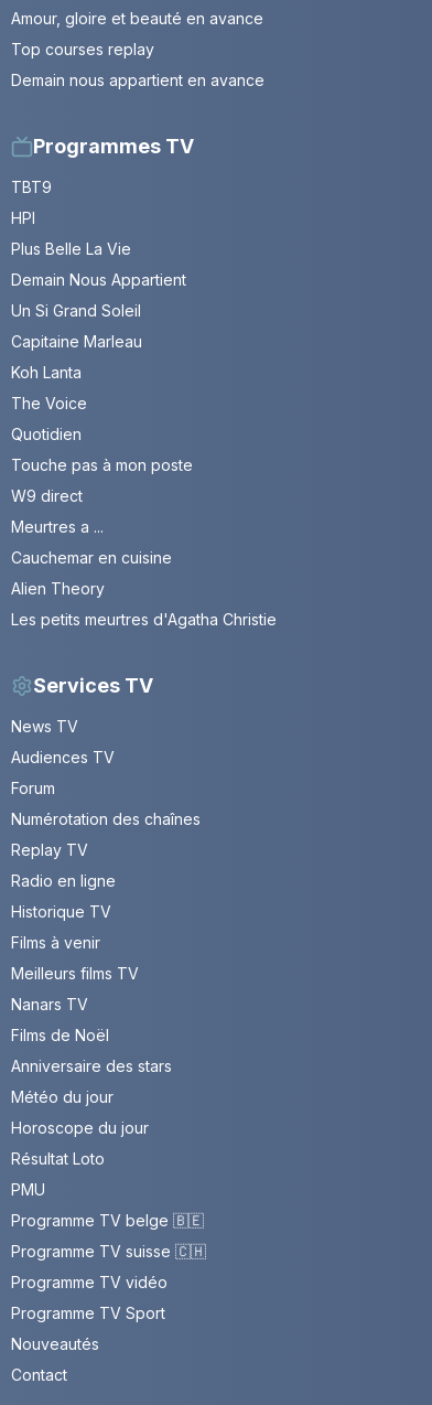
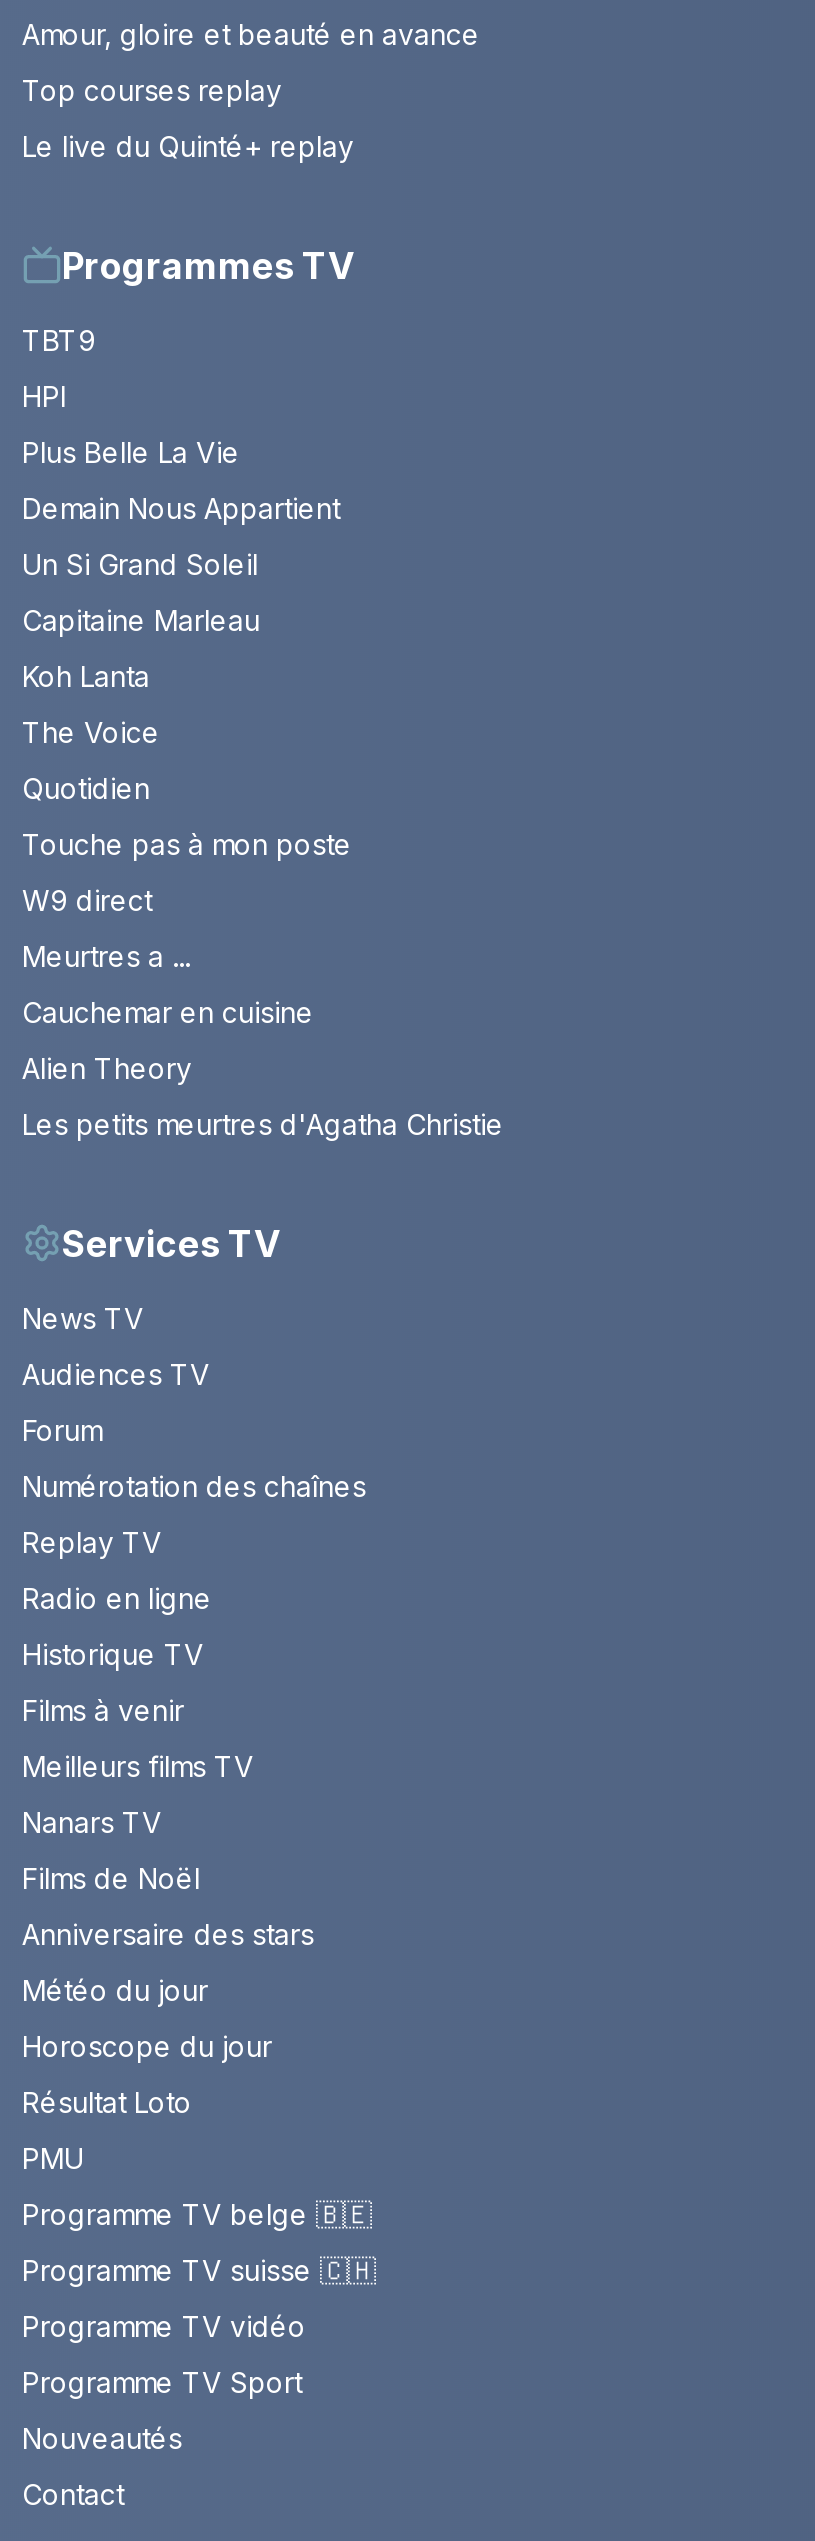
- Demain nous appartient en avance
+ Le live du Quinté+ replay
